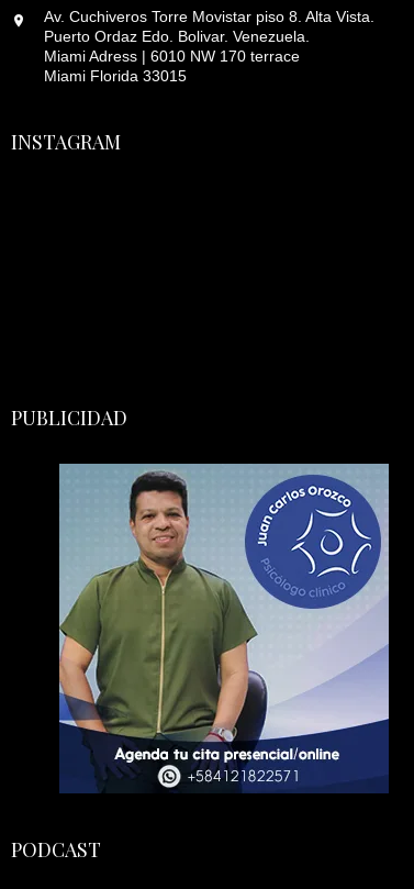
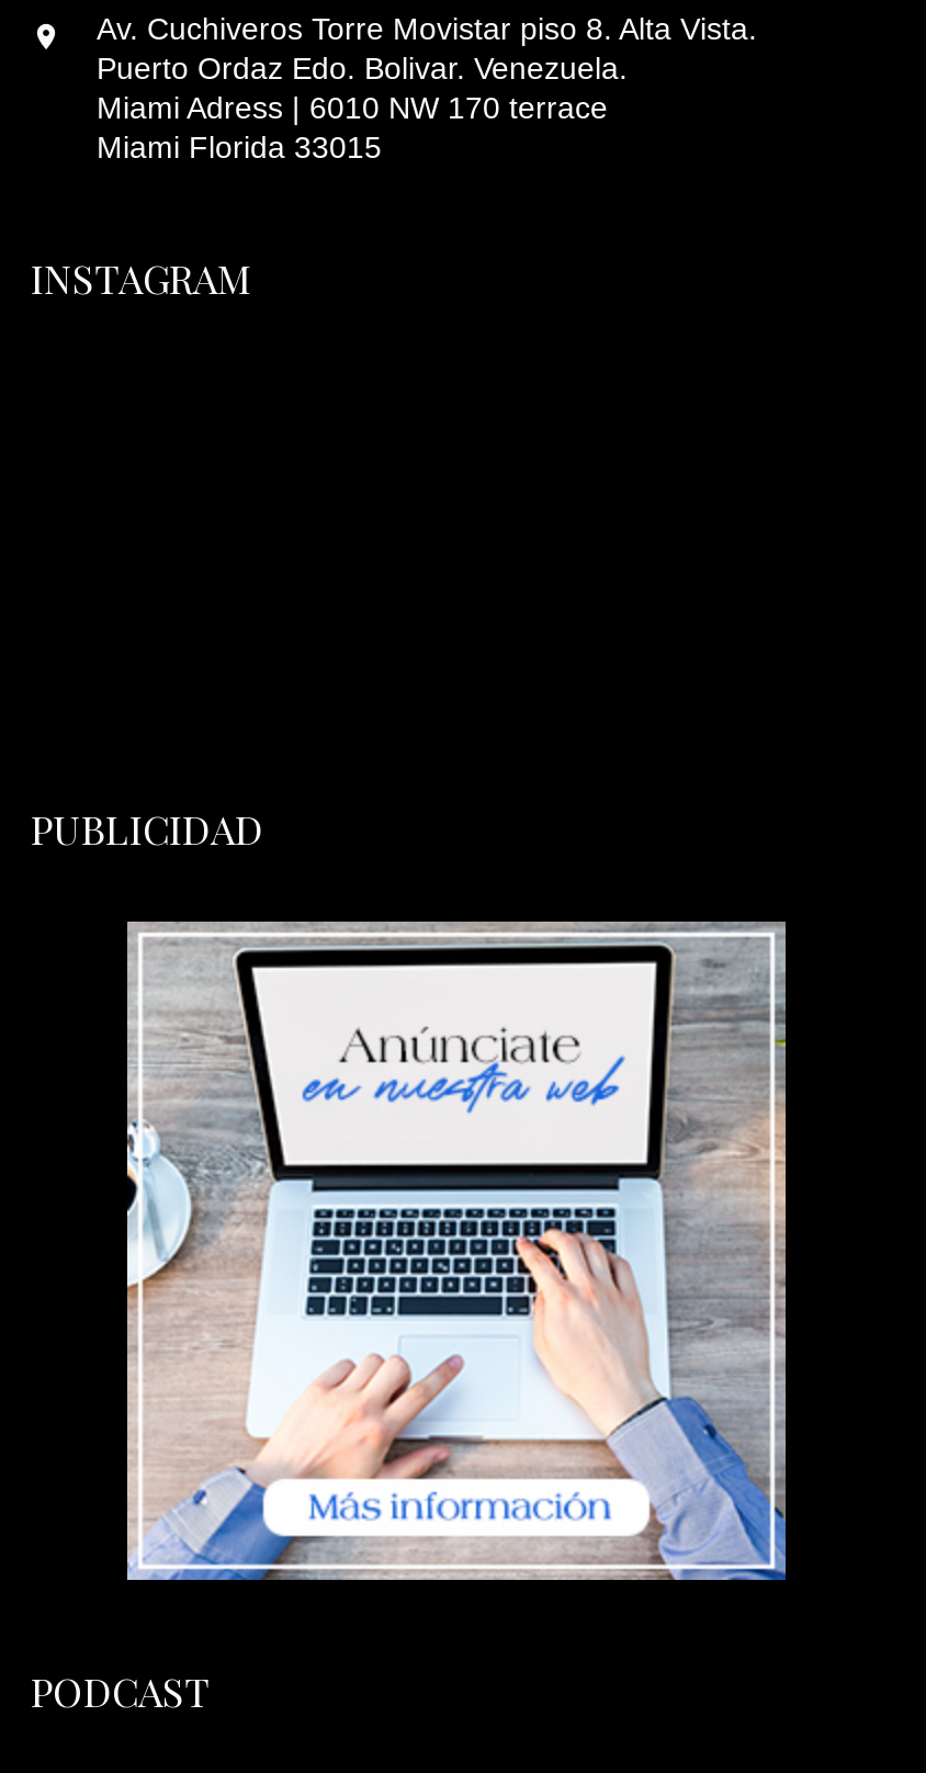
- [image]
+ [image]
